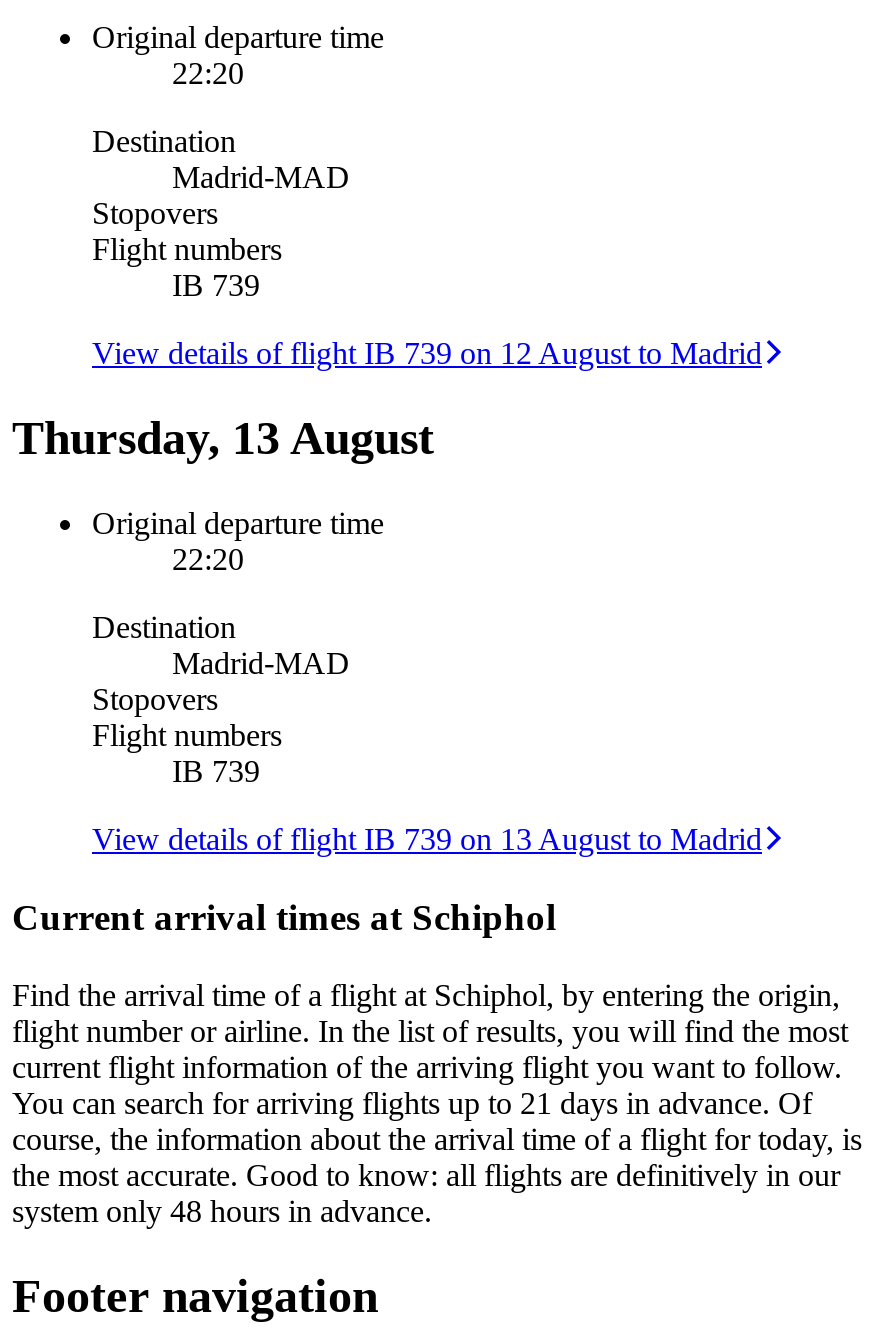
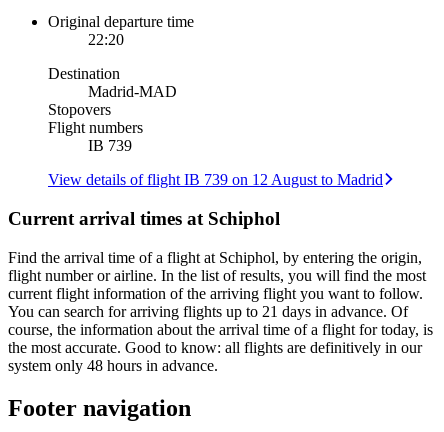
- Thursday, 13 August
- Original departure time
- 22:20
- Destination
- Madrid-MAD
- Stopovers
- Flight numbers
- IB 739
- View details of flight IB 739 on 13 August to Madrid
